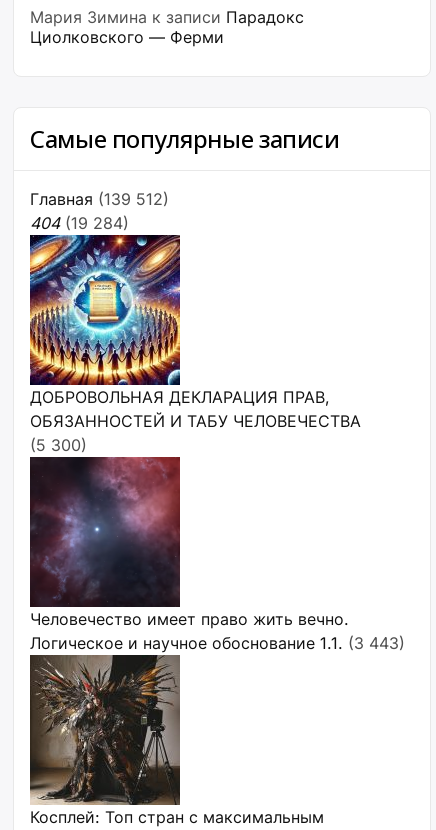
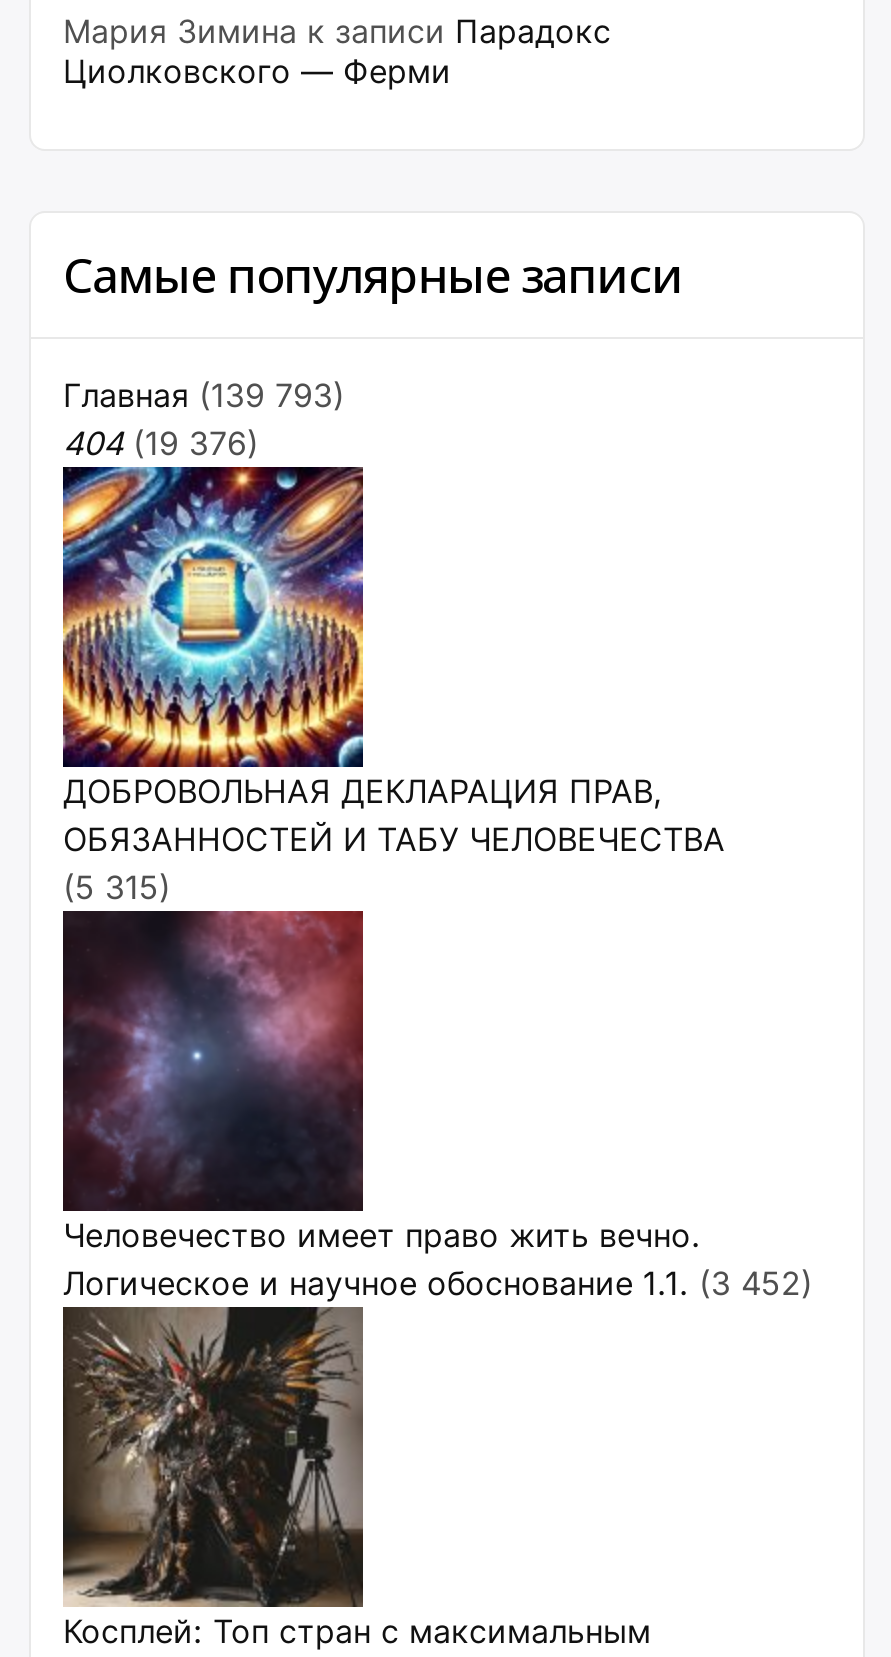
- Главная (139 512)
+ Главная (139 793)

- 404 (19 284)
+ 404 (19 376)

- (5 300)
+ (5 315)

- Логическое и научное обоснование 1.1. (3 443)
+ Логическое и научное обоснование 1.1. (3 452)
